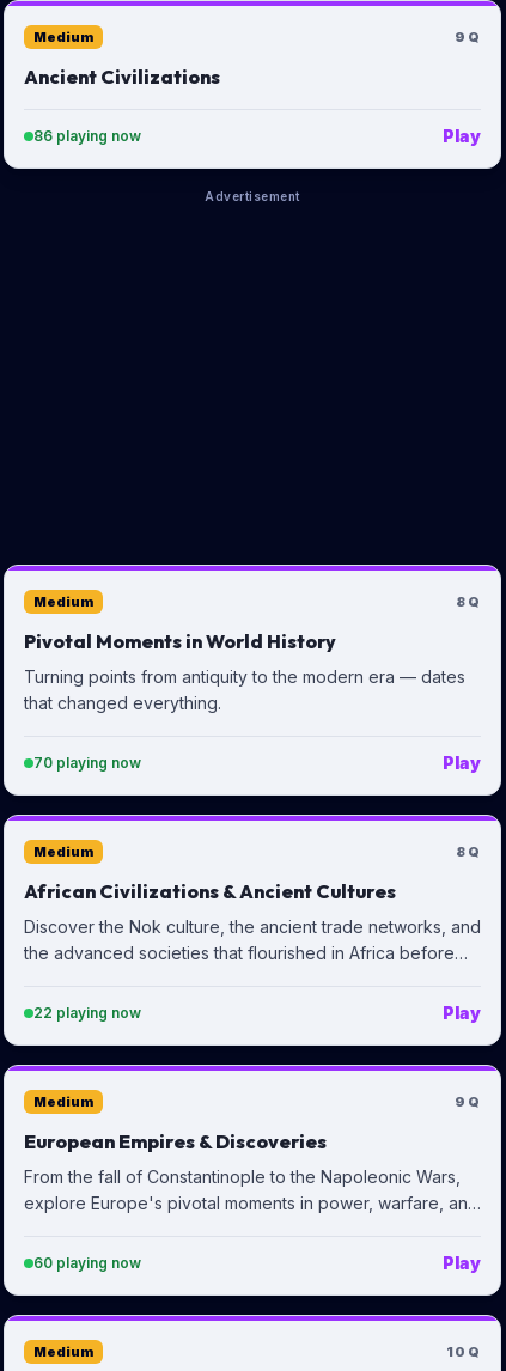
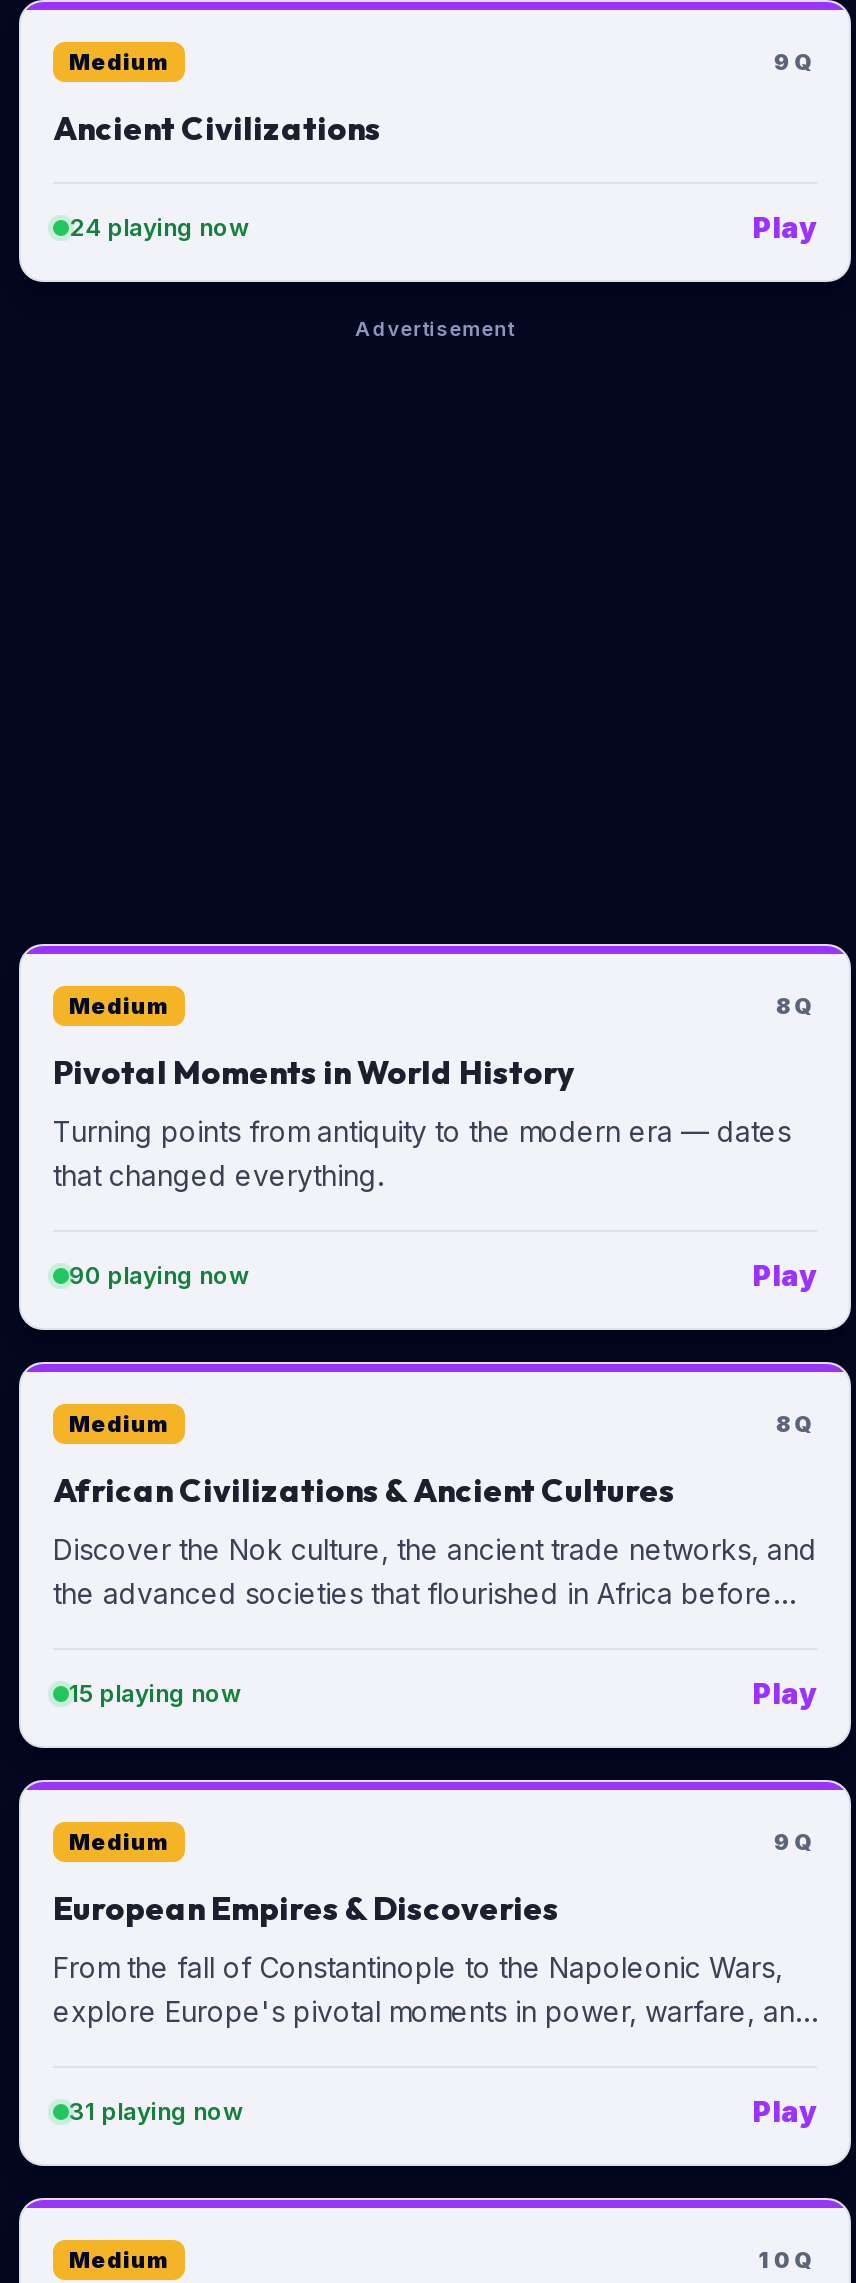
- 86 playing now
+ 24 playing now

- 70 playing now
+ 90 playing now

- 22 playing now
+ 15 playing now

- 60 playing now
+ 31 playing now
